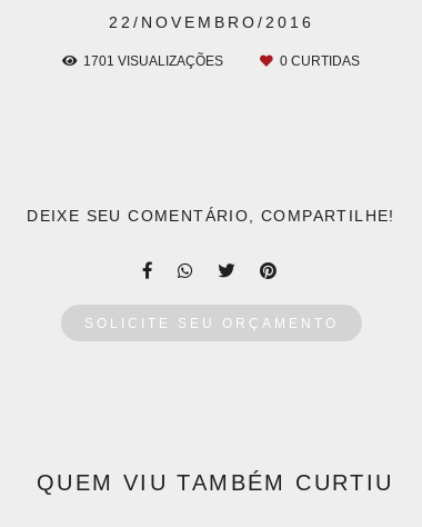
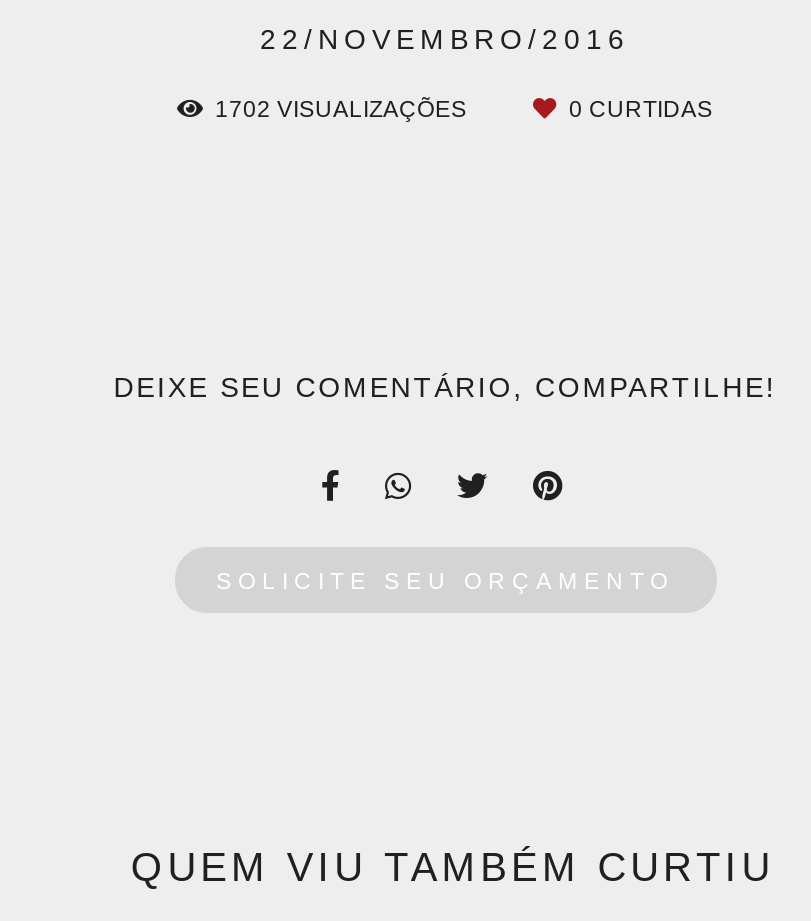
- 1701 VISUALIZAÇÕES
+ 1702 VISUALIZAÇÕES
